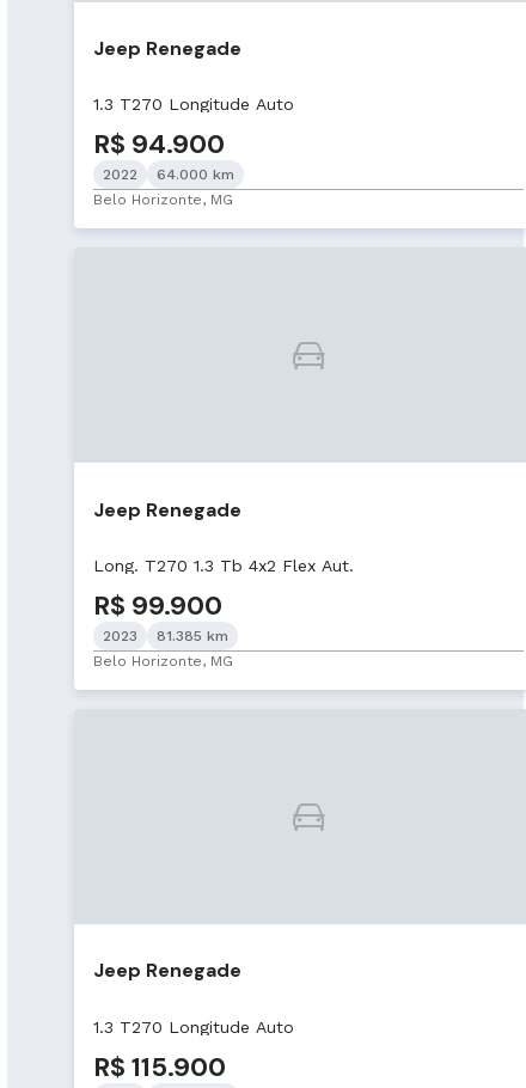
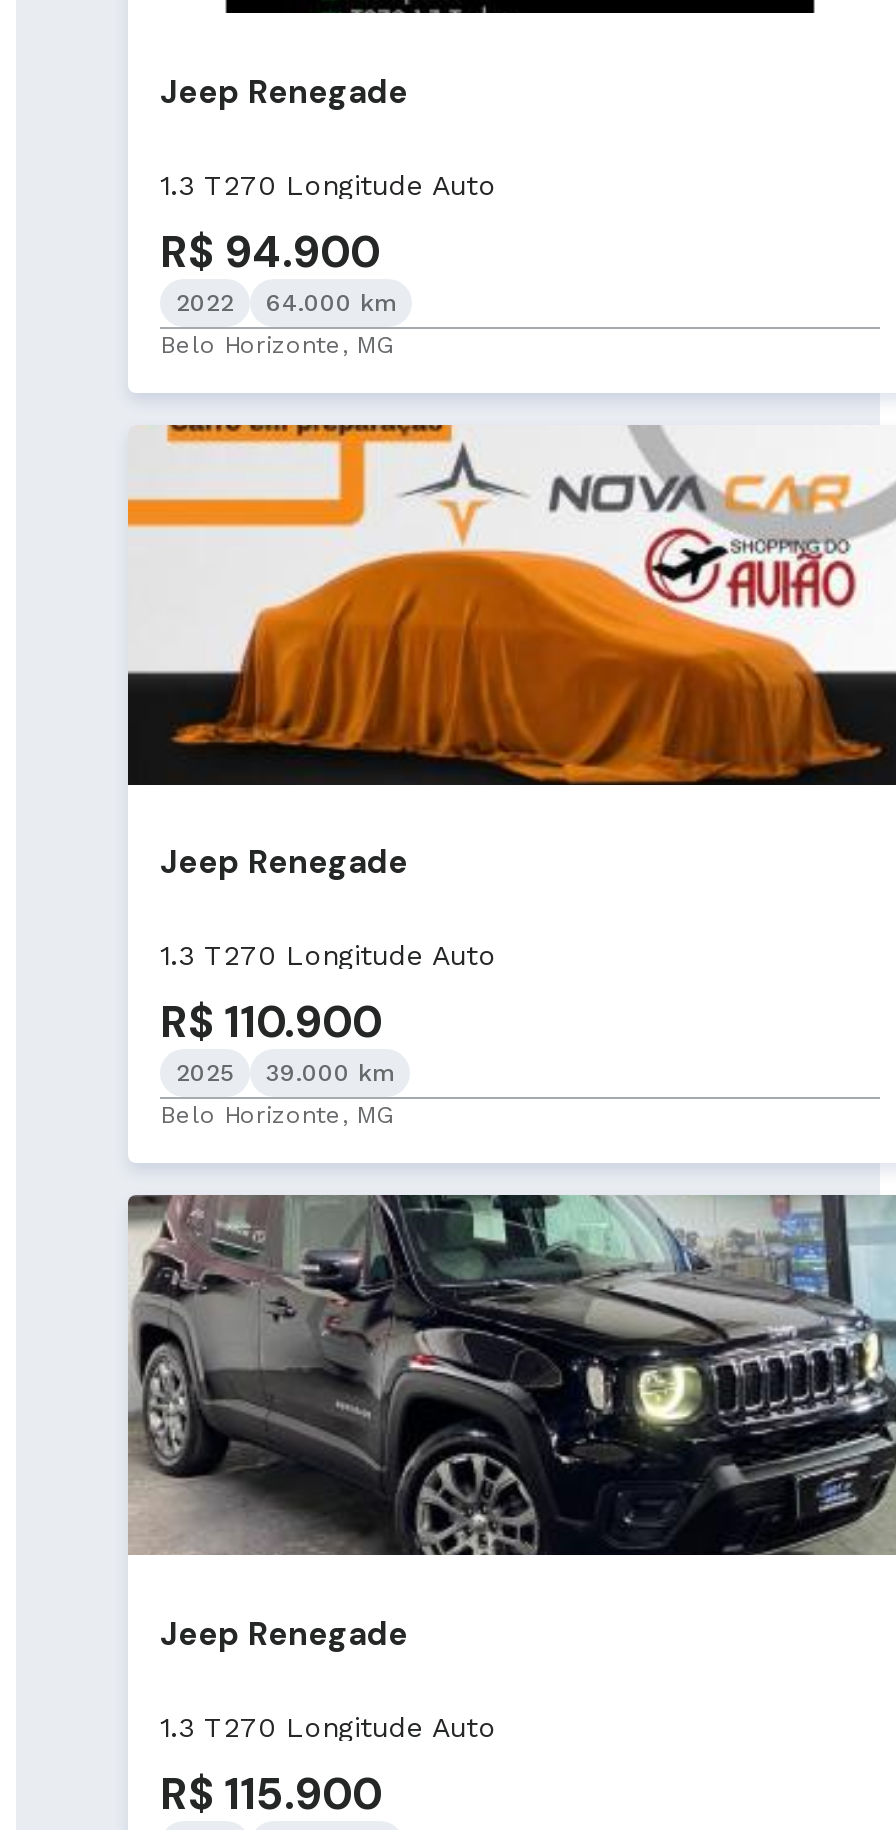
+ [image]

- Long. T270 1.3 Tb 4x2 Flex Aut.
- R$ 99.900
- 2023
- 81.385 km
+ 1.3 T270 Longitude Auto
+ R$ 110.900
+ 2025
+ 39.000 km

+ [image]
